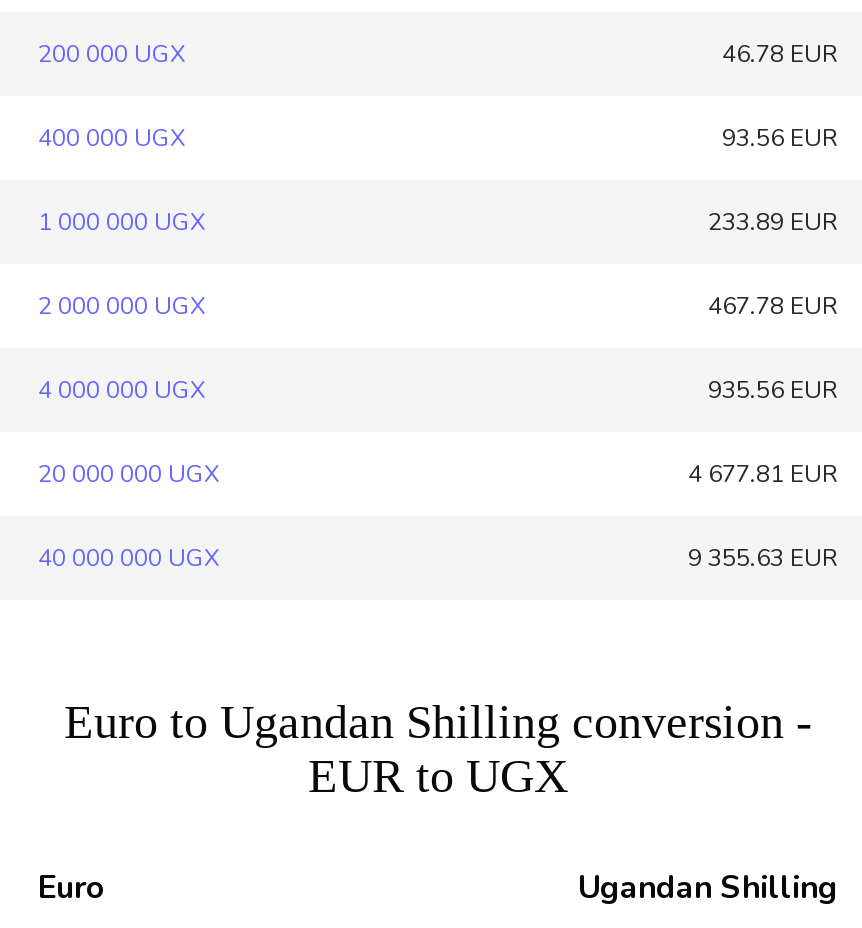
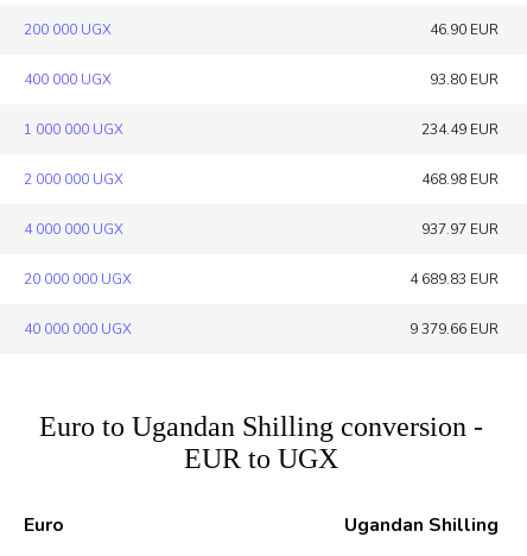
- 46.78 EUR
+ 46.90 EUR

- 93.56 EUR
+ 93.80 EUR

- 233.89 EUR
+ 234.49 EUR

- 467.78 EUR
+ 468.98 EUR

- 935.56 EUR
+ 937.97 EUR

- 4 677.81 EUR
+ 4 689.83 EUR

- 9 355.63 EUR
+ 9 379.66 EUR
